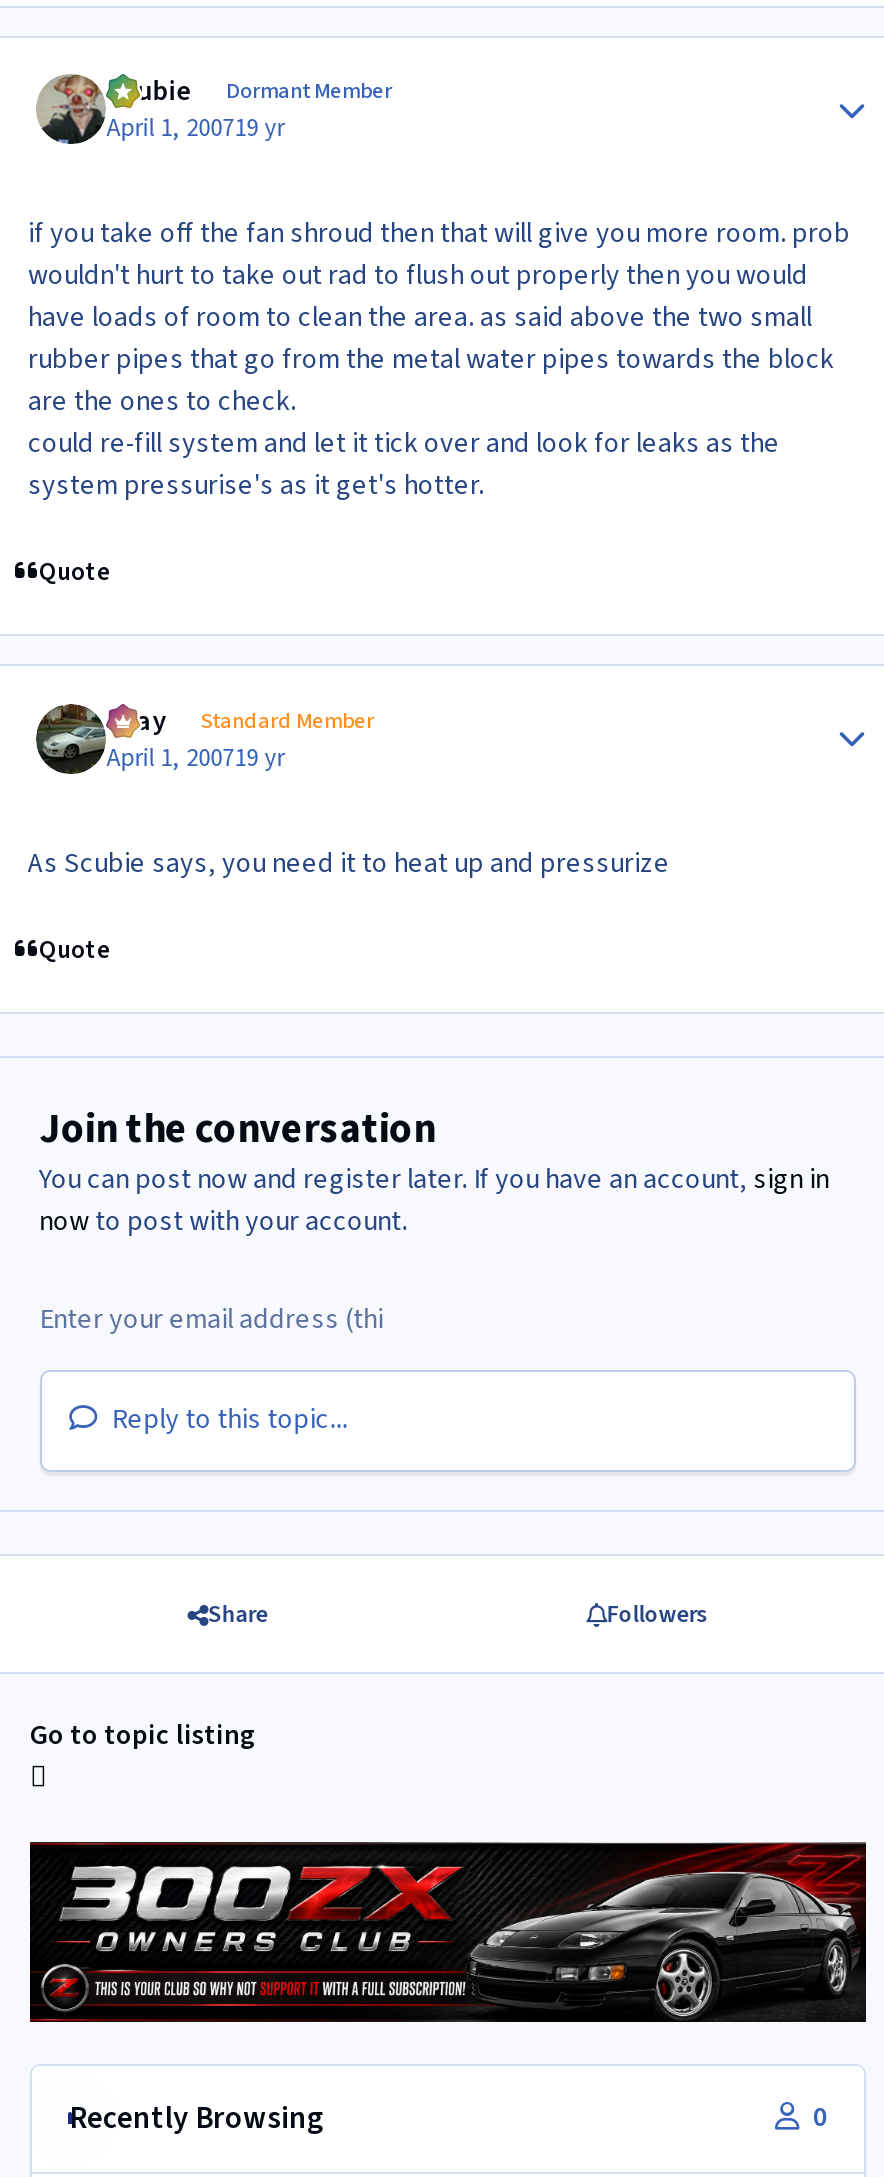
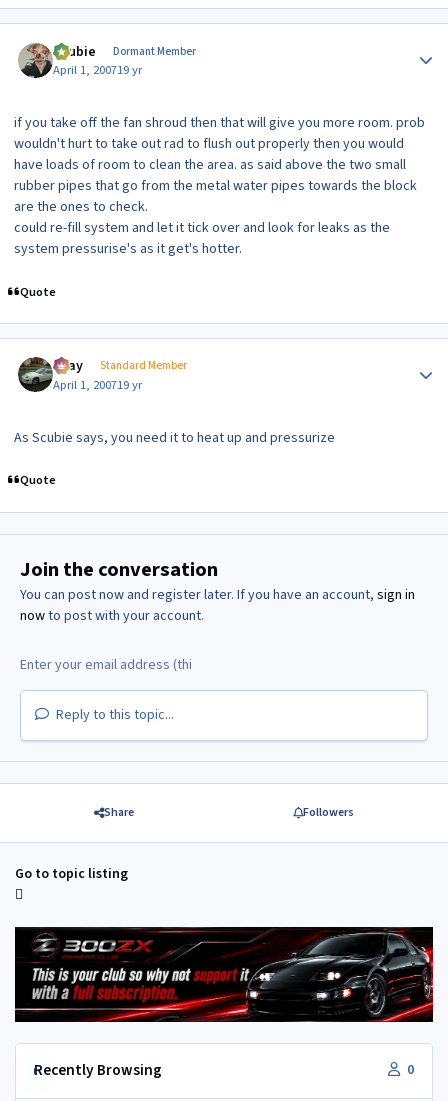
- [image]
+ [image]
